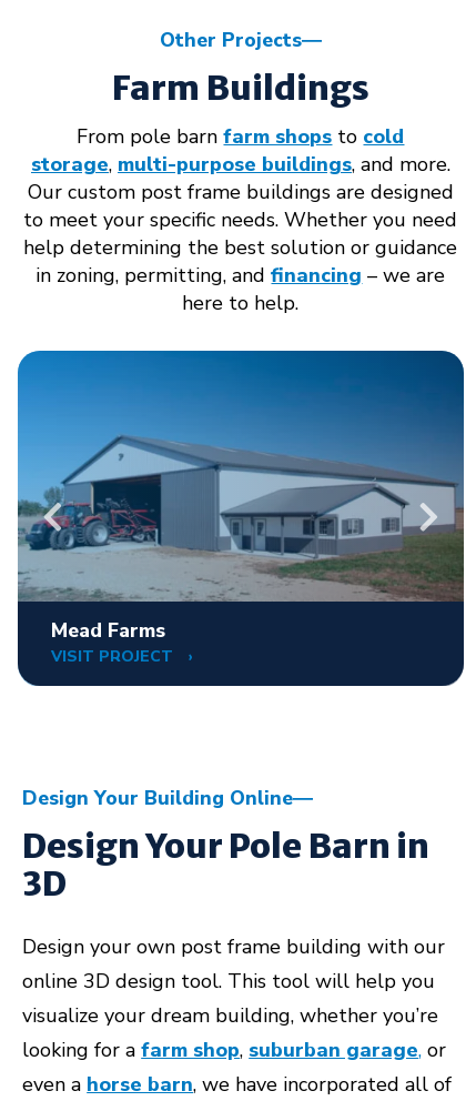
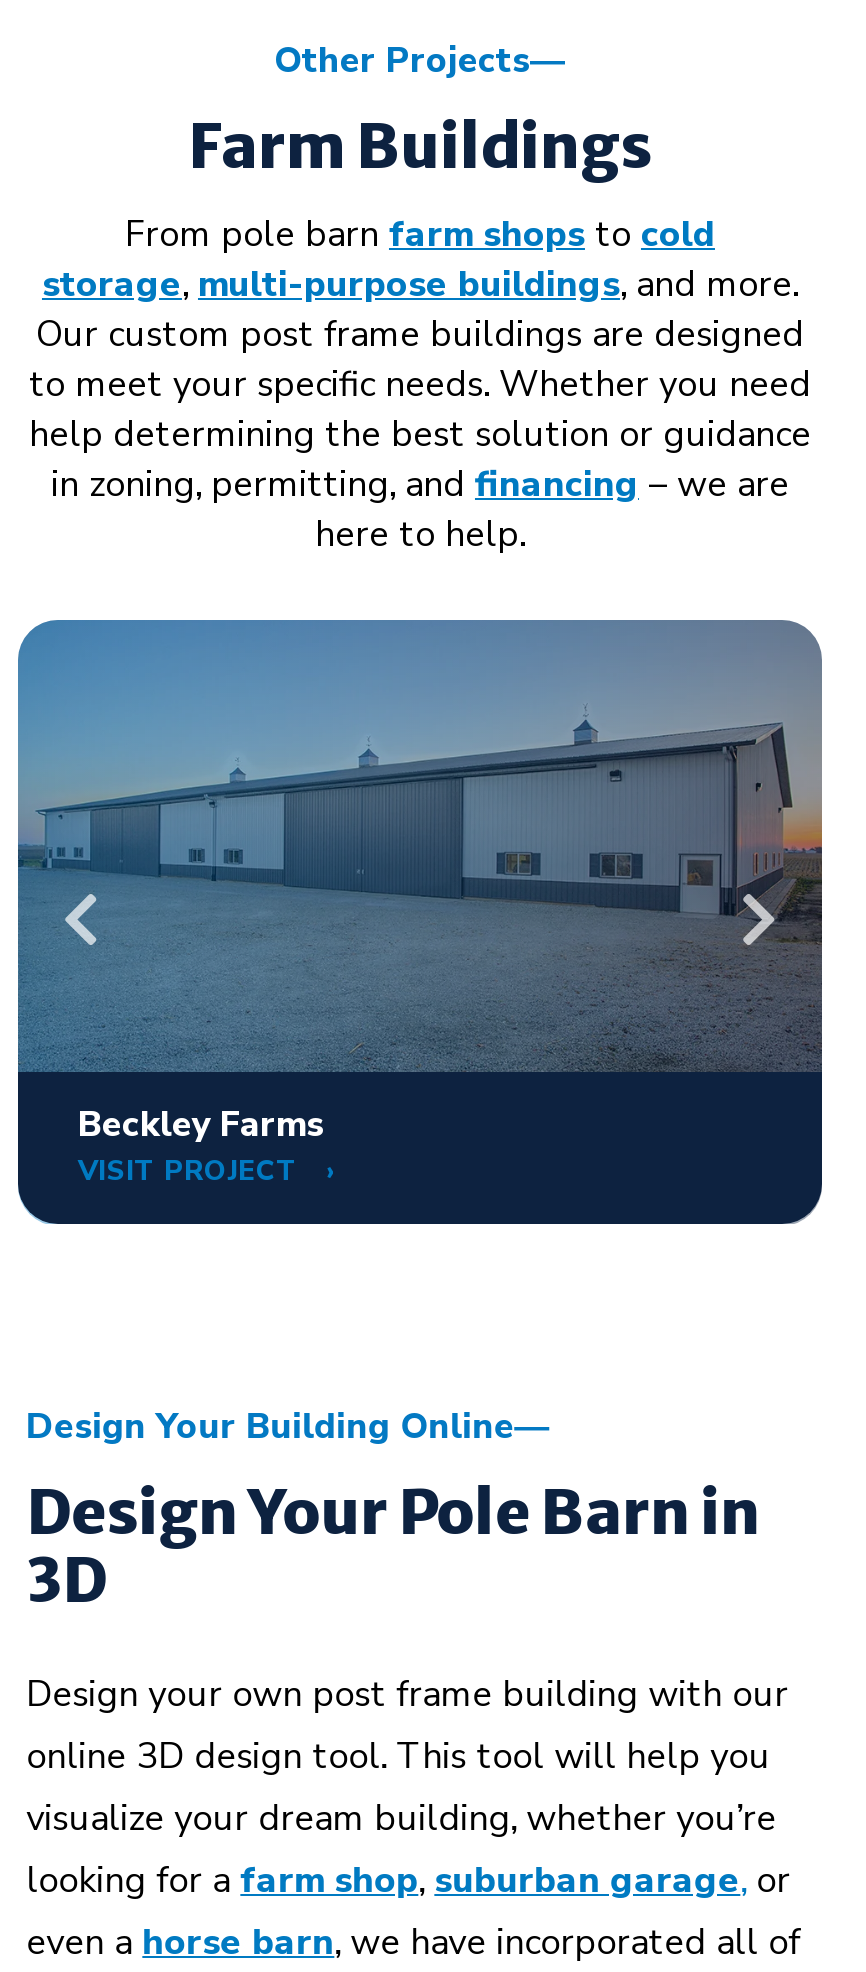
- [image]
- Mead Farms
+ [image]
+ Beckley Farms
